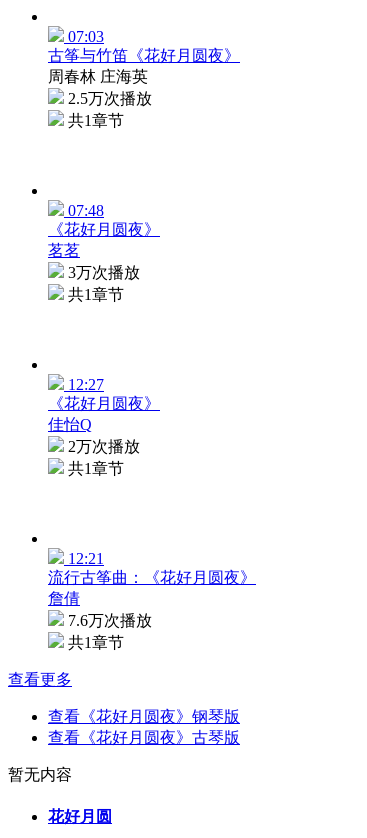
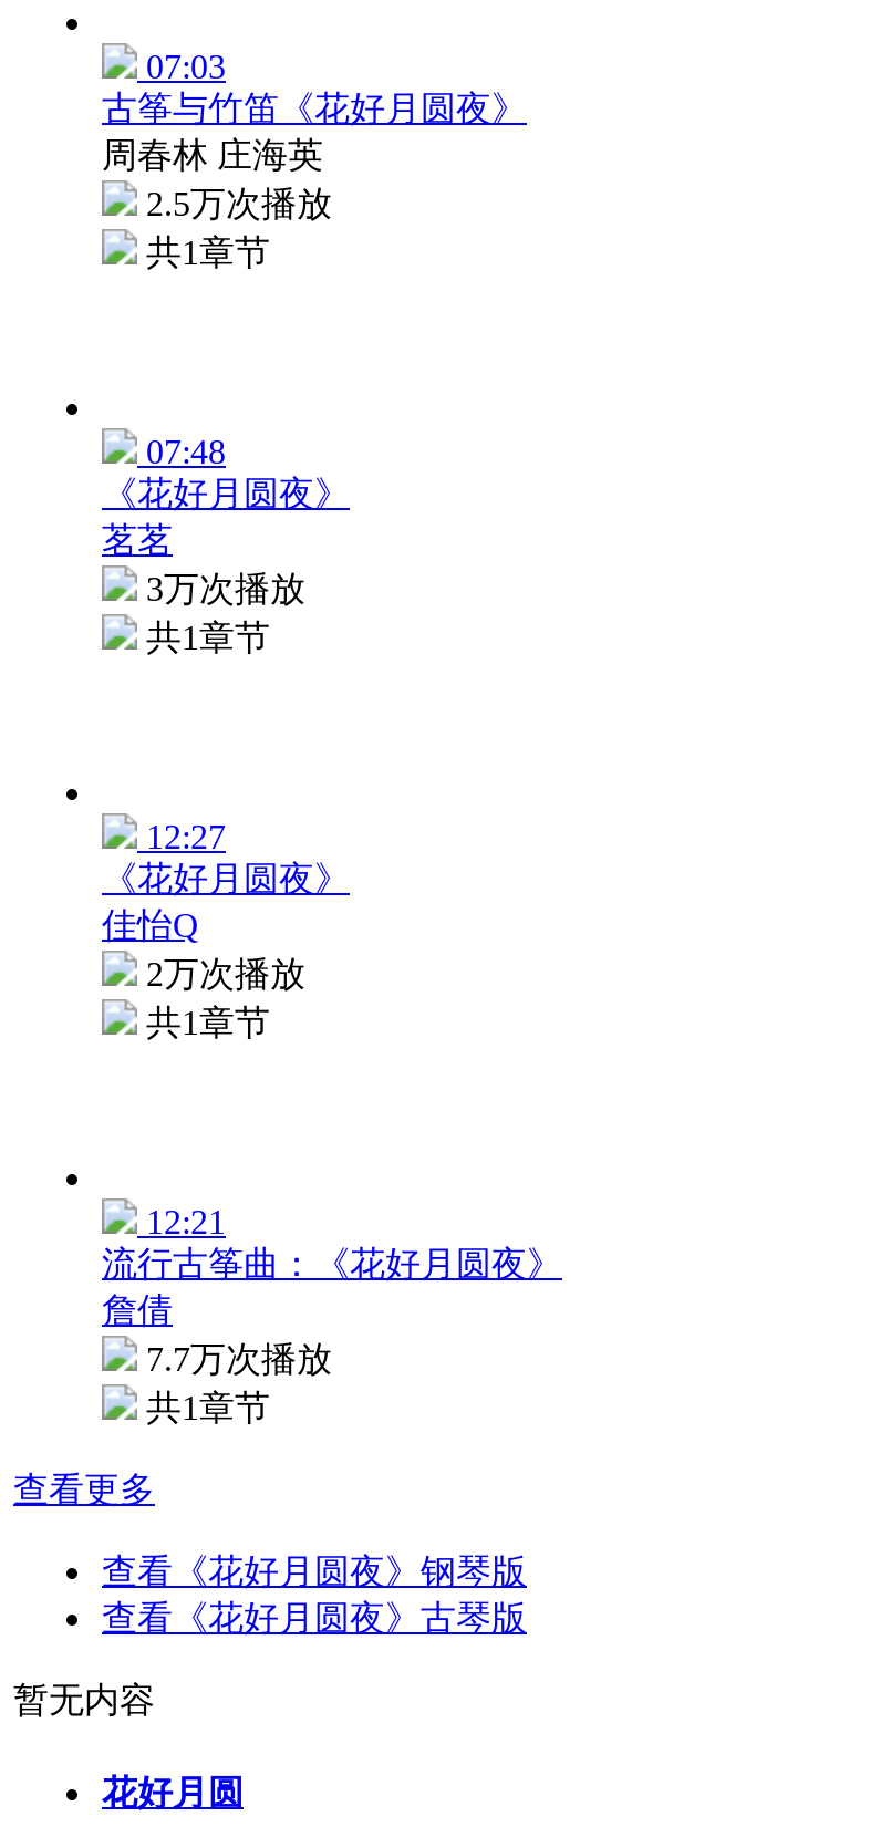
- 7.6万次播放
+ 7.7万次播放
